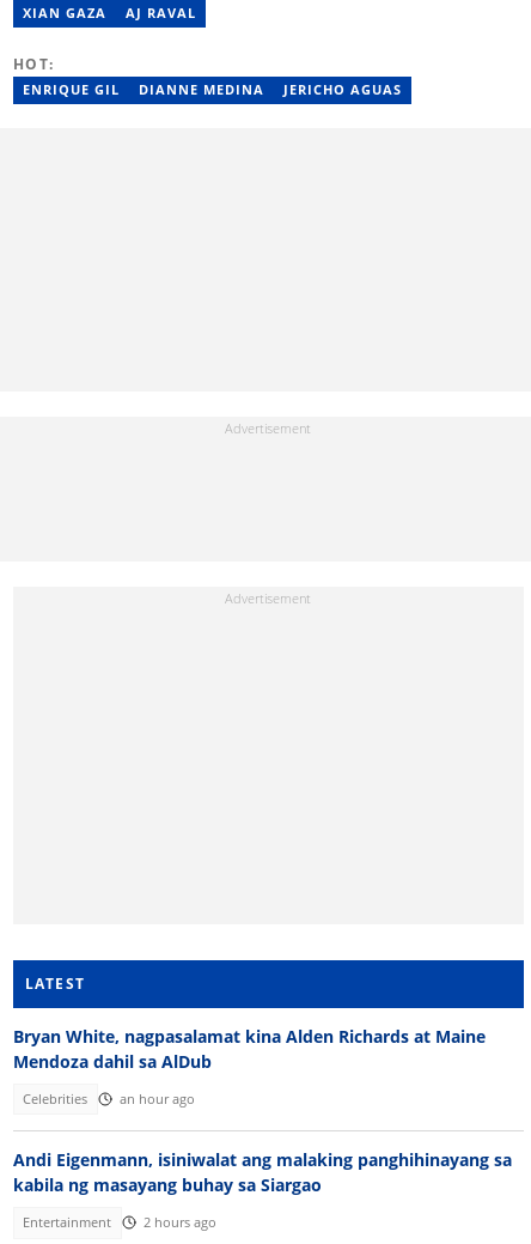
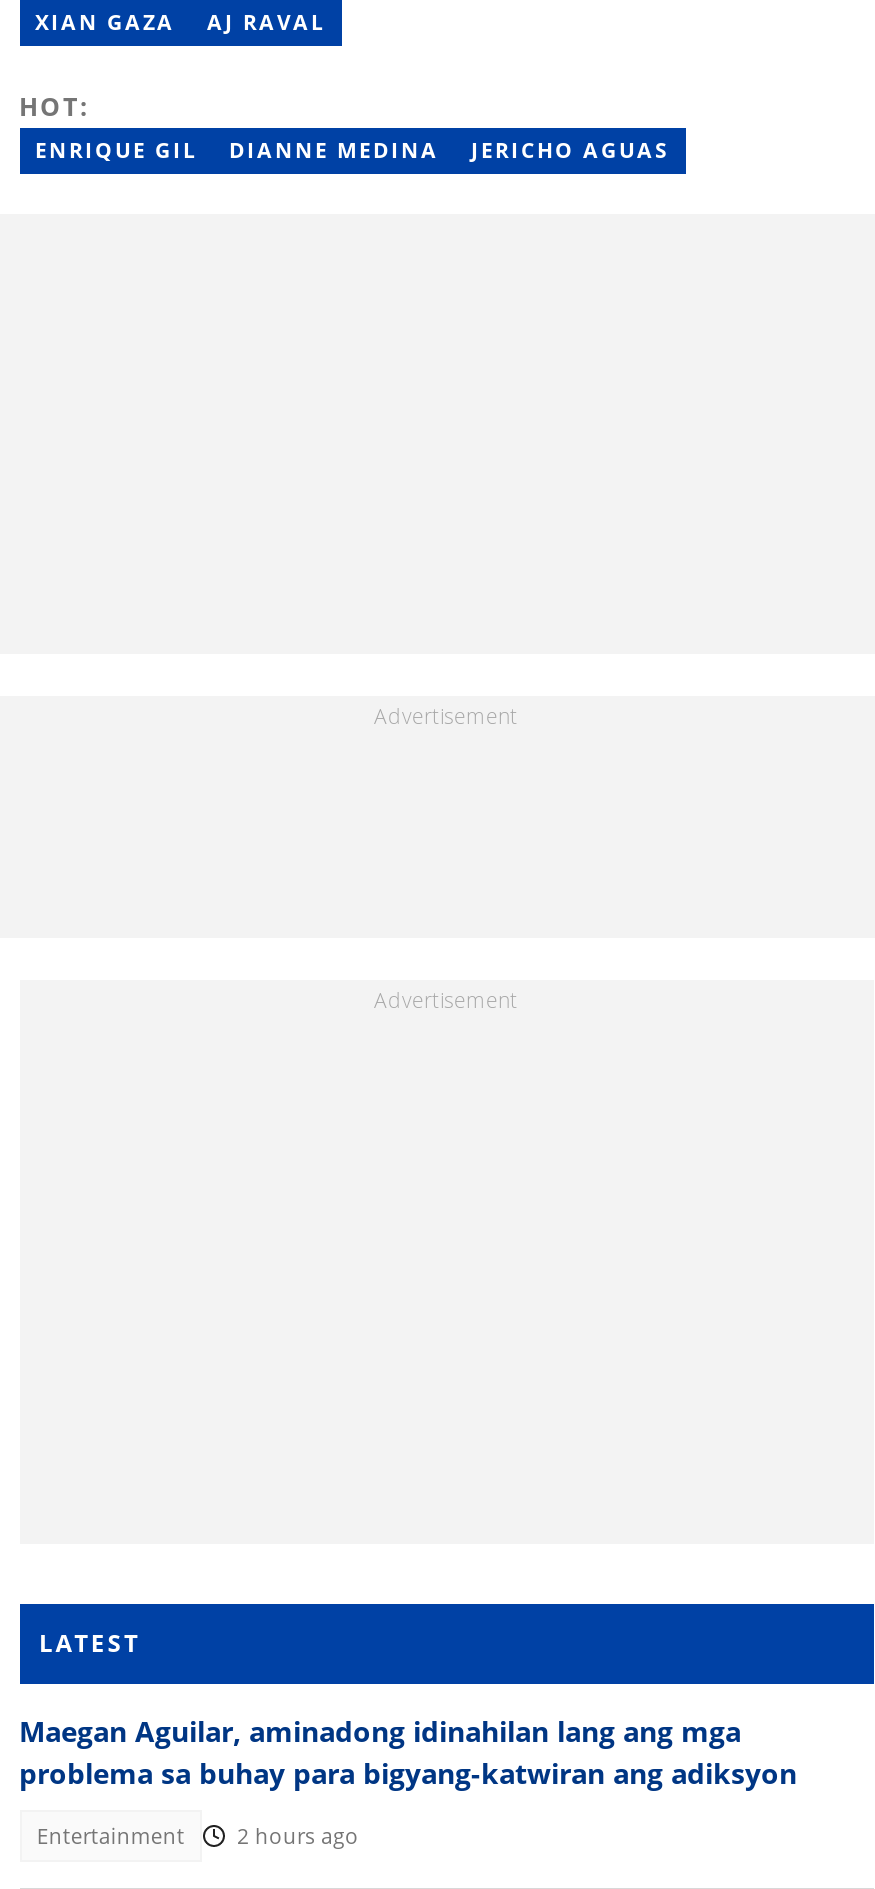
- Bryan White, nagpasalamat kina Alden Richards at Maine
- Mendoza dahil sa AlDub
- Celebrities
- an hour ago
- Andi Eigenmann, isiniwalat ang malaking panghihinayang sa
- kabila ng masayang buhay sa Siargao
+ Maegan Aguilar, aminadong idinahilan lang ang mga
+ problema sa buhay para bigyang-katwiran ang adiksyon
